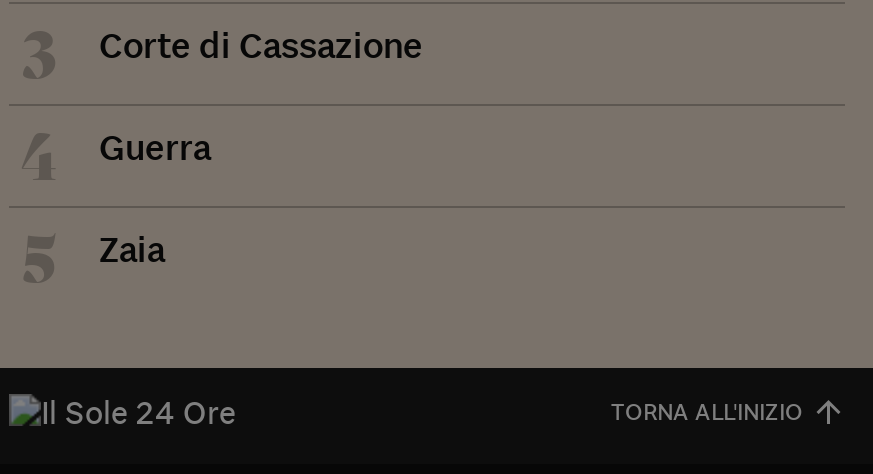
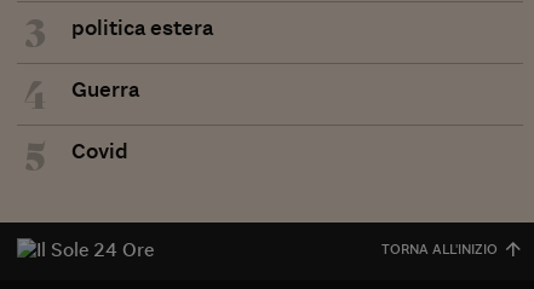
- Corte di Cassazione
+ politica estera

- Zaia
+ Covid
